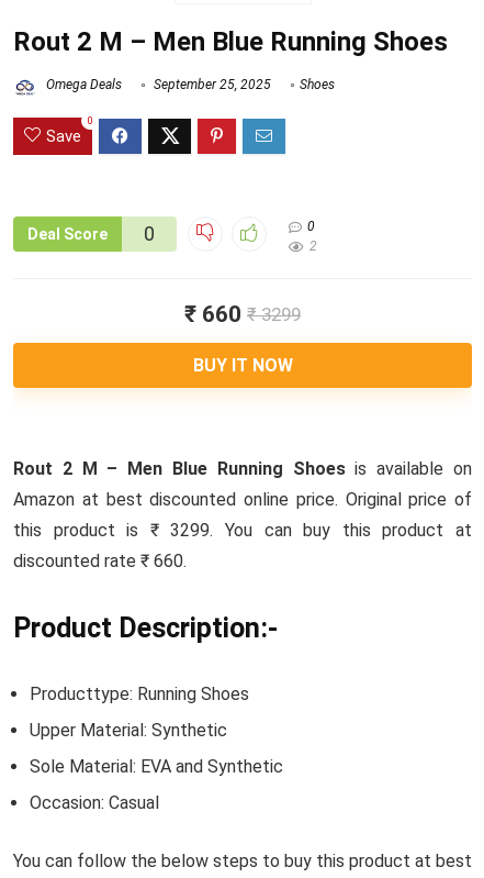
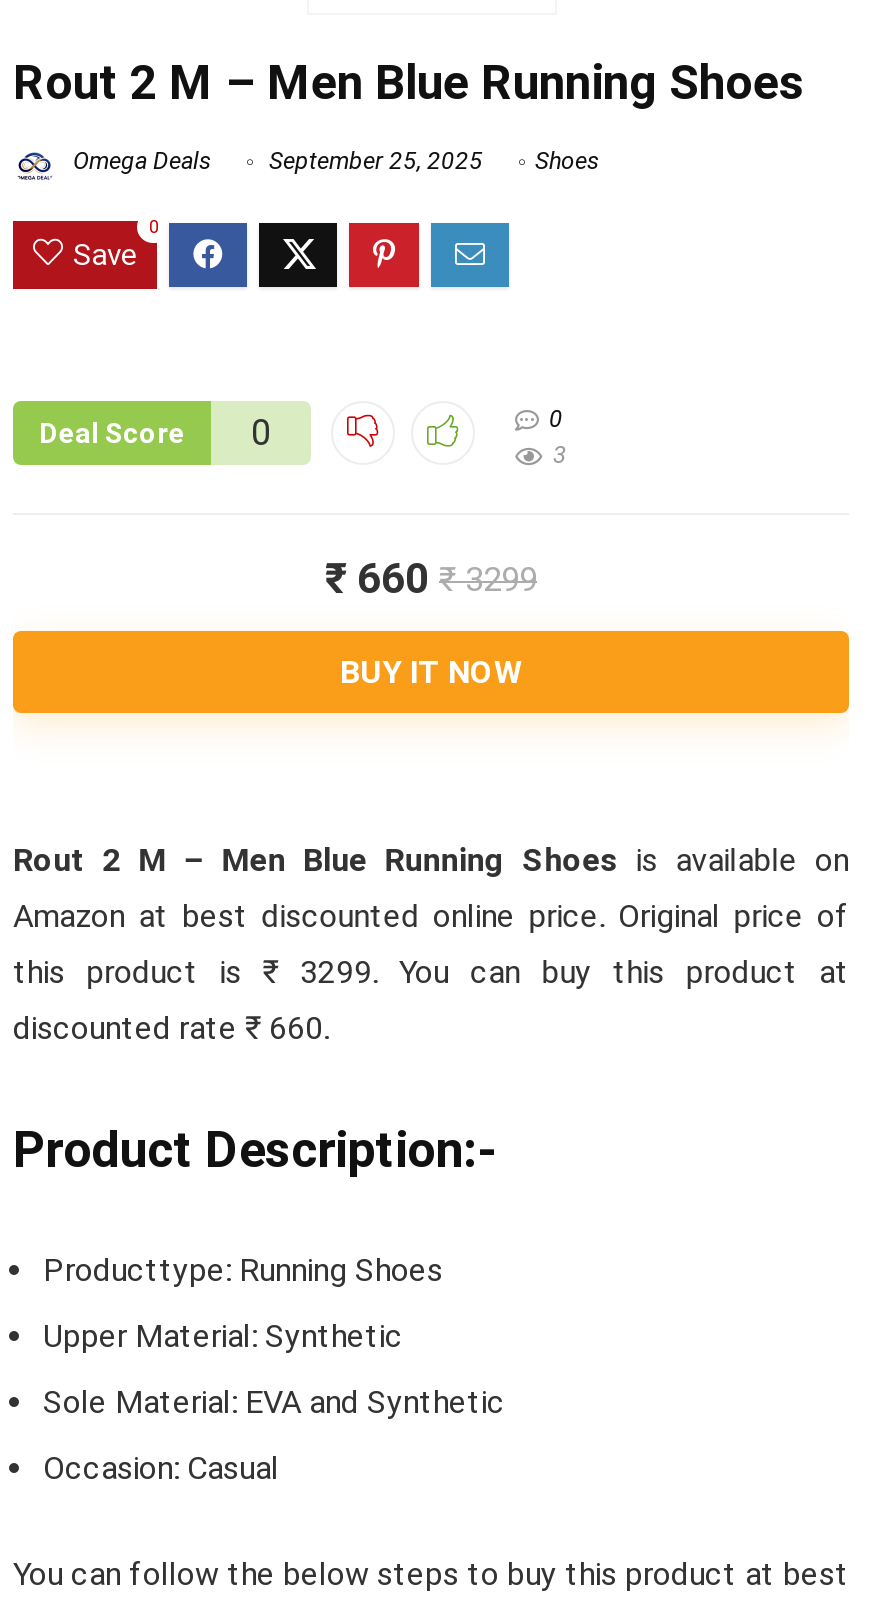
- 2
+ 3
